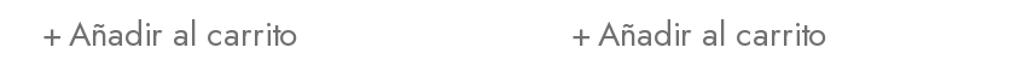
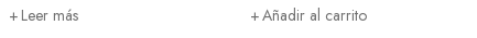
- Añadir al carrito
+ Leer más
